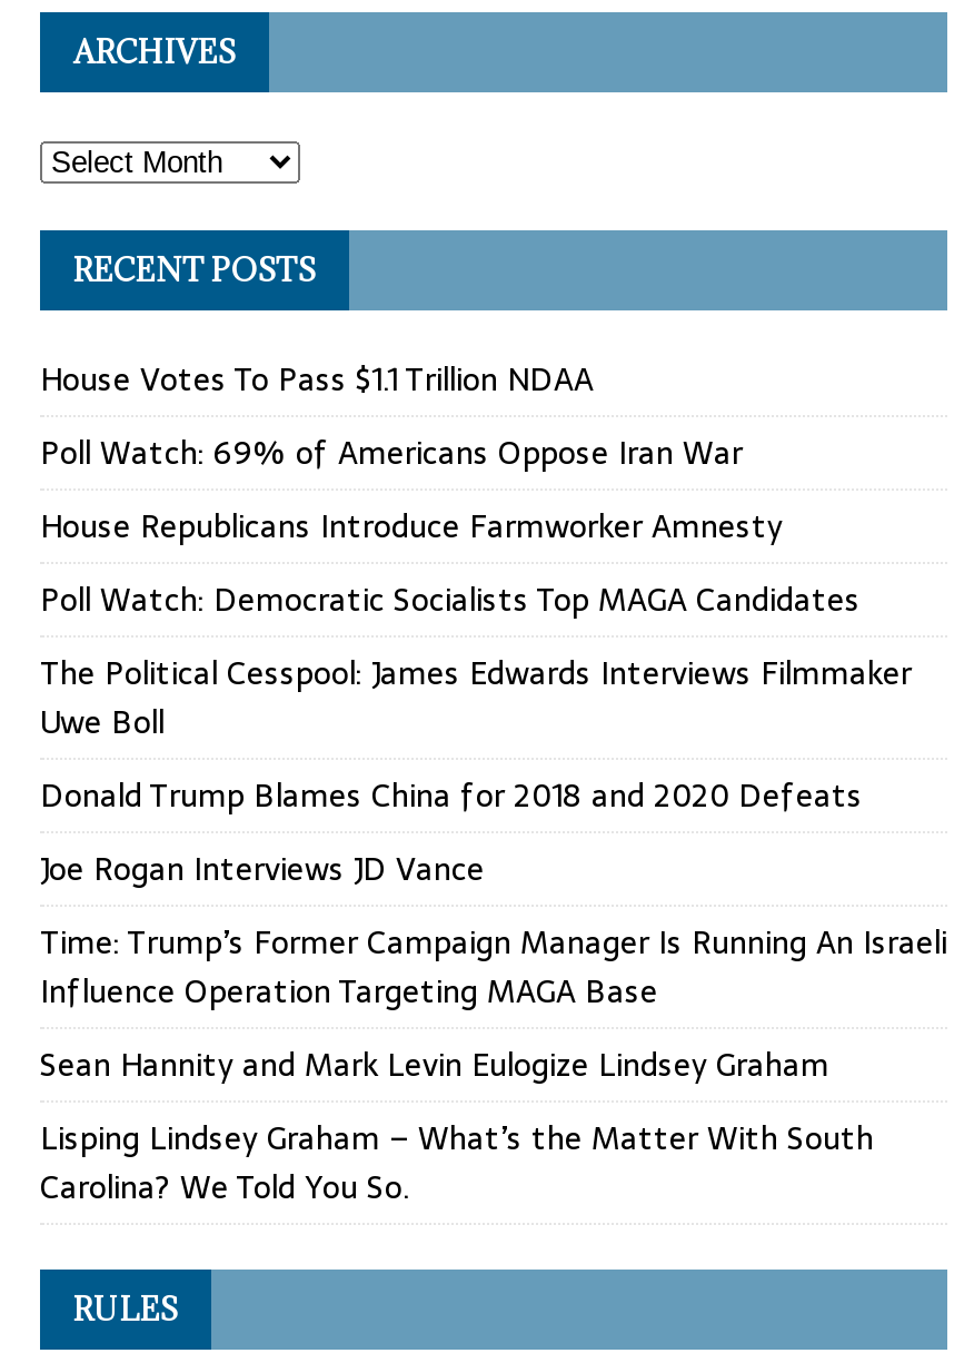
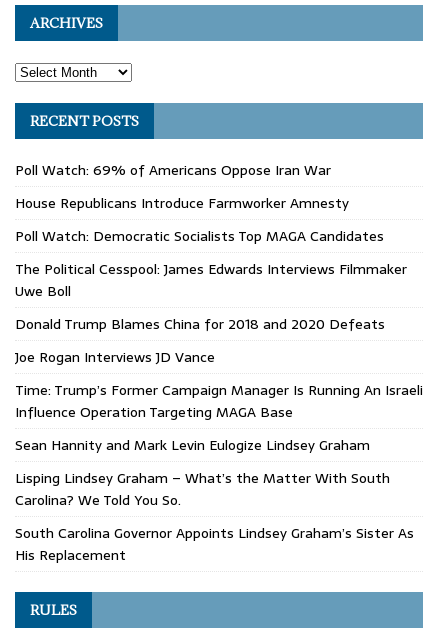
- House Votes To Pass $1.1 Trillion NDAA

moved up: Poll Watch: 69% of Americans Oppose Iran War | House Republicans Introduce Farmworker Amnesty | Poll Watch: Democratic Socialists Top MAGA Candidates | ... | Lisping Lindsey Graham – What’s the Matter With South | Carolina? We Told You So.

+ South Carolina Governor Appoints Lindsey Graham’s Sister As
+ His Replacement
